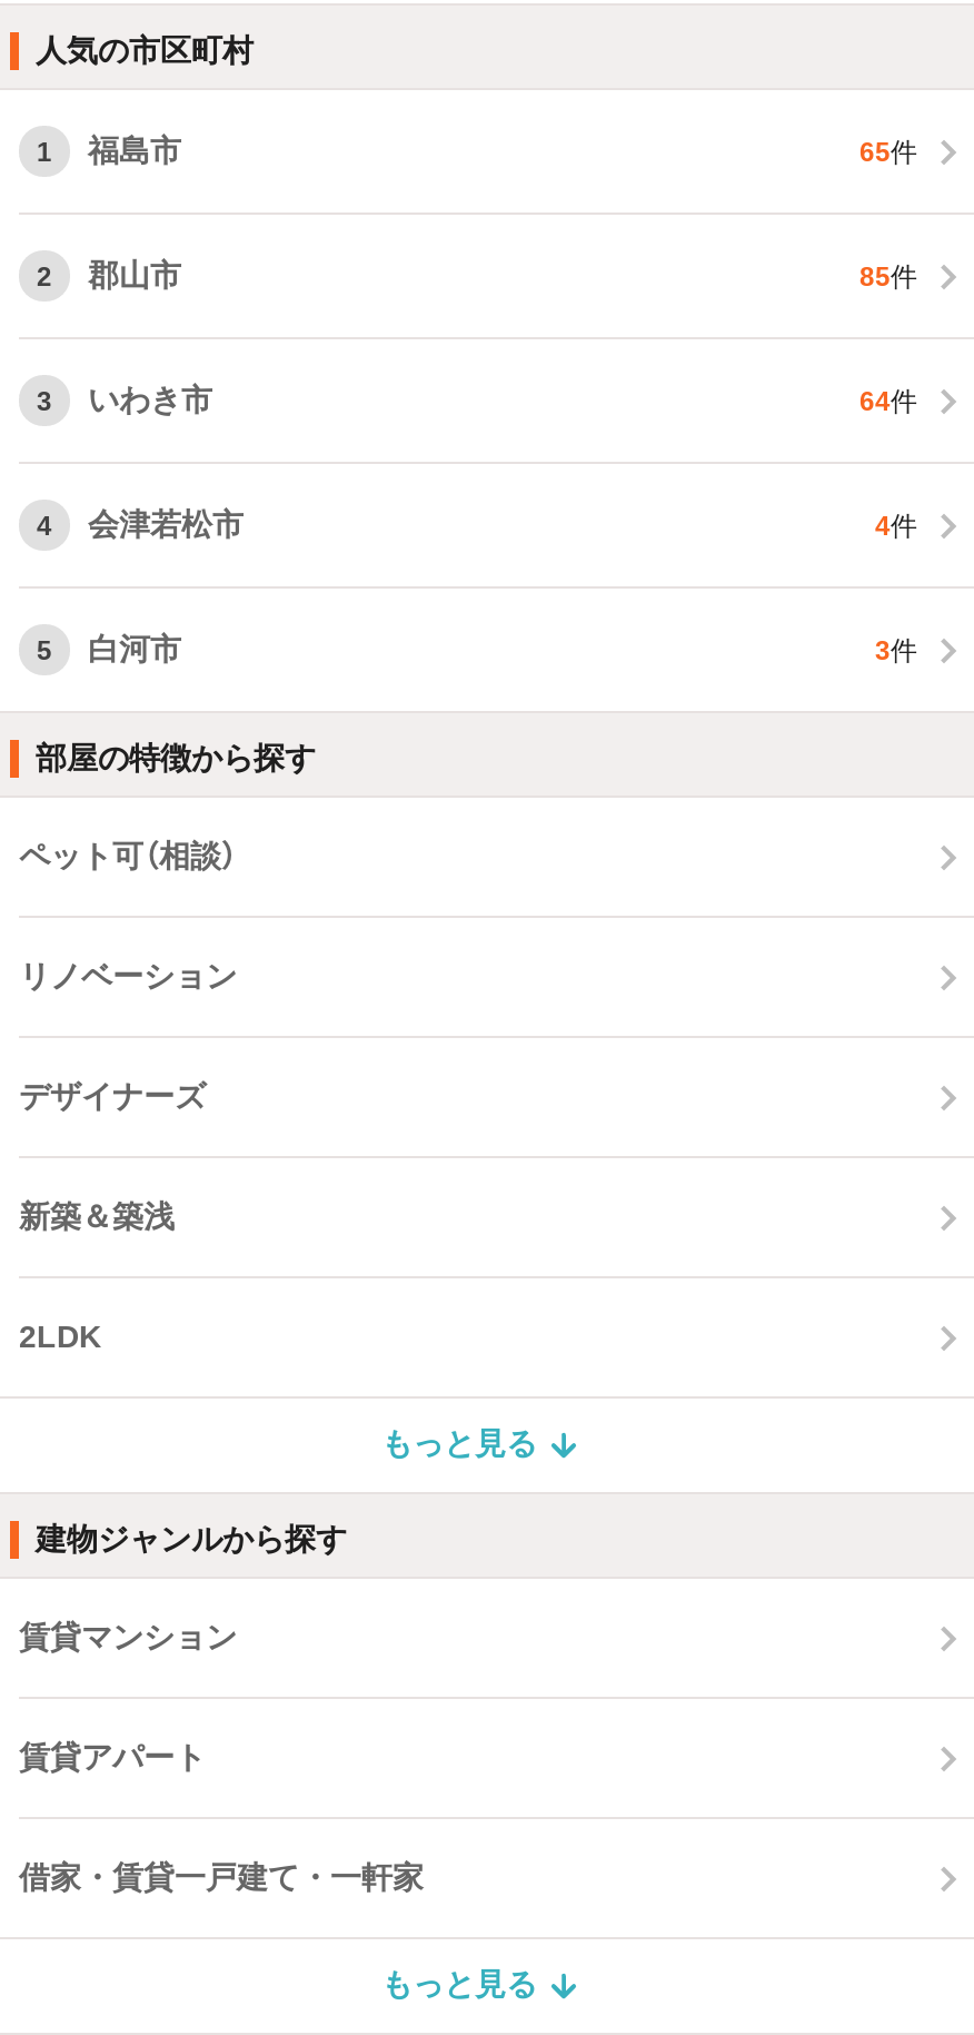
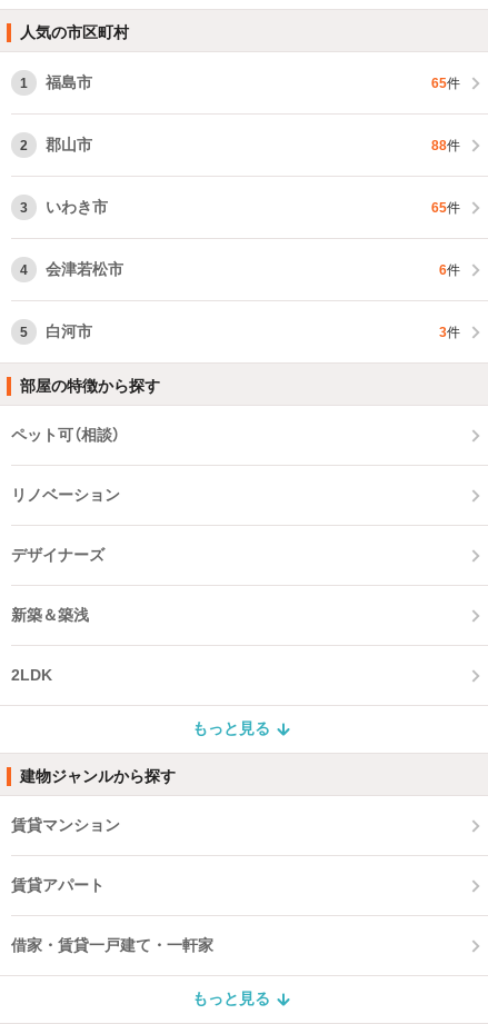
- 85件
+ 88件

- 64件
+ 65件

- 4件
+ 6件
